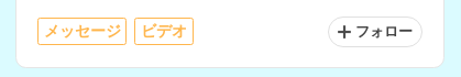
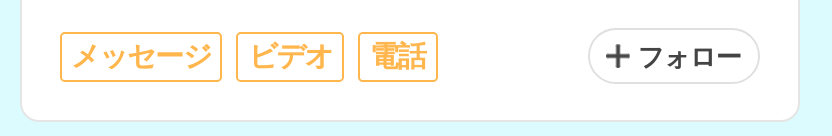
+ 電話
